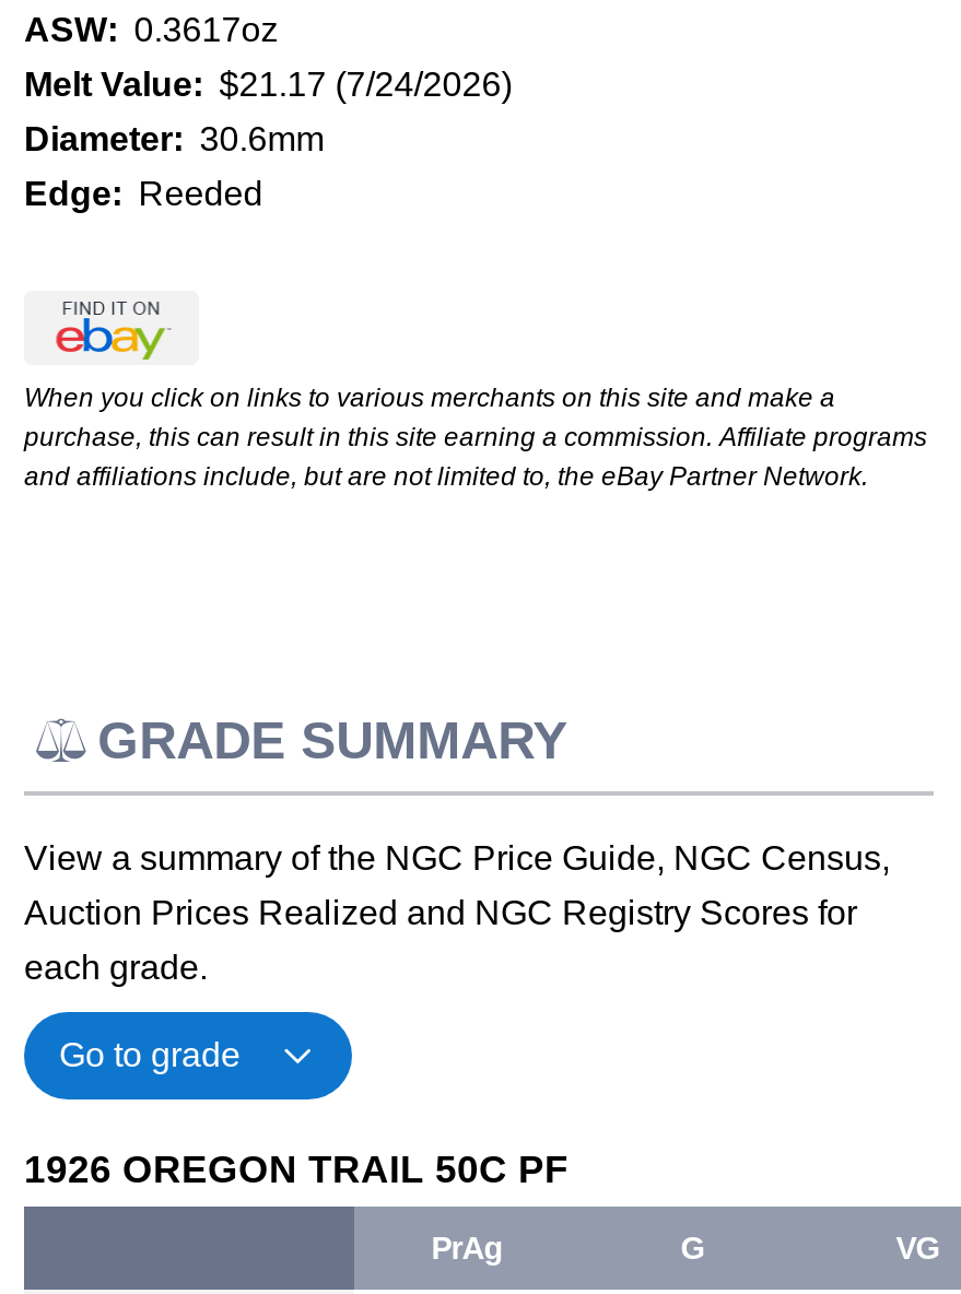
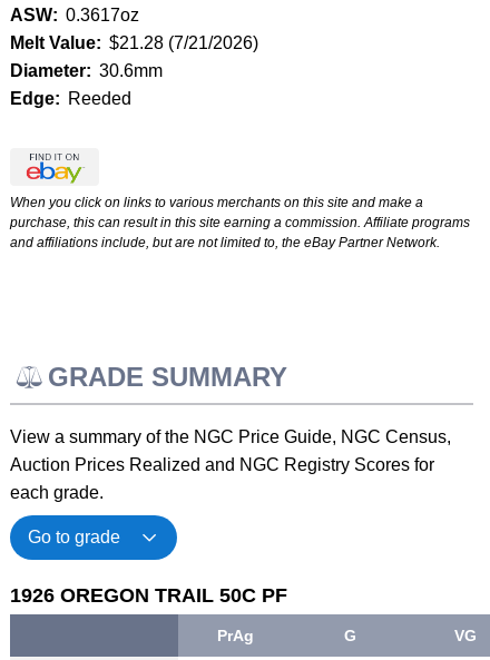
- Melt Value: $21.17 (7/24/2026)
+ Melt Value: $21.28 (7/21/2026)
